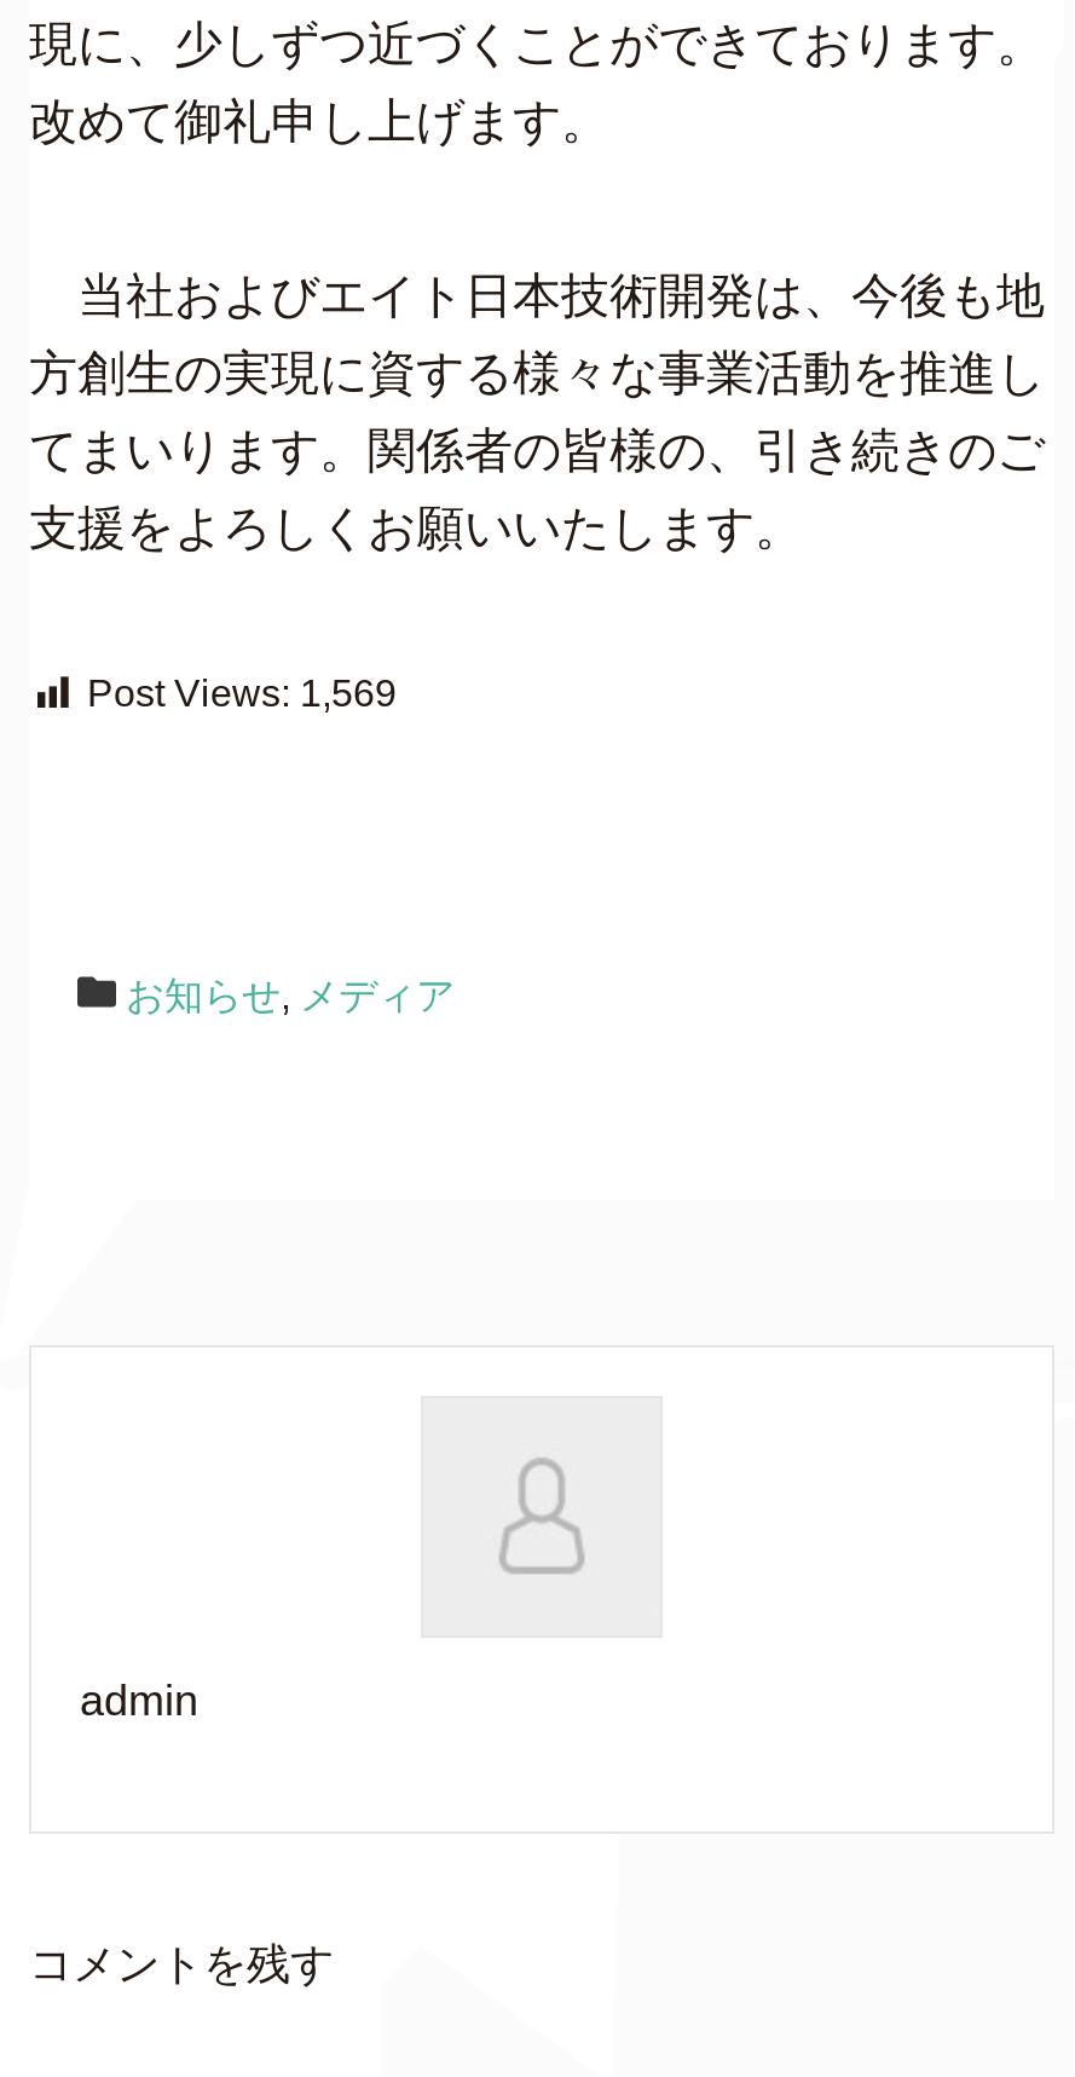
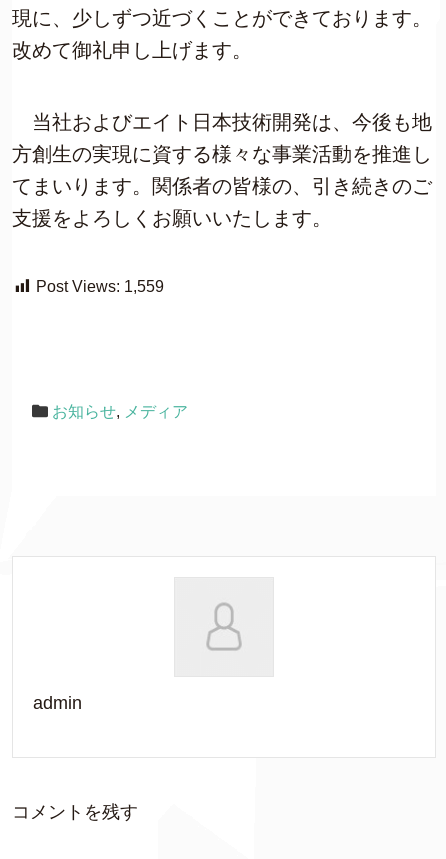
- Post Views: 1,569
+ Post Views: 1,559
